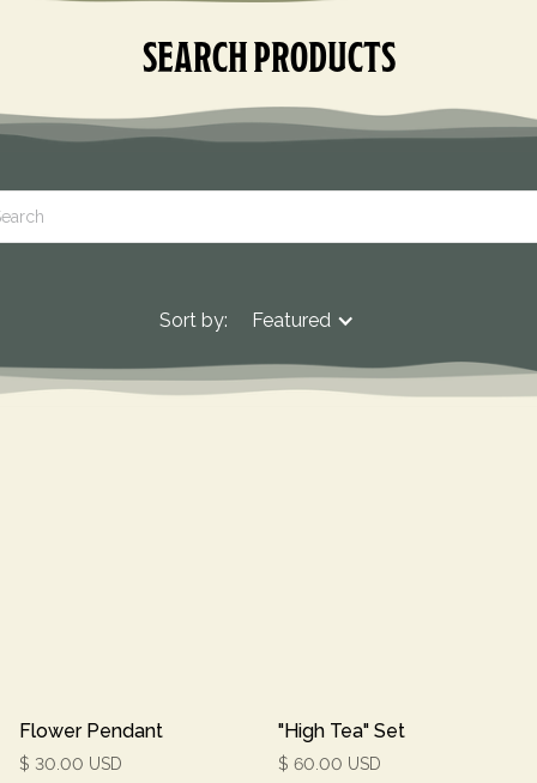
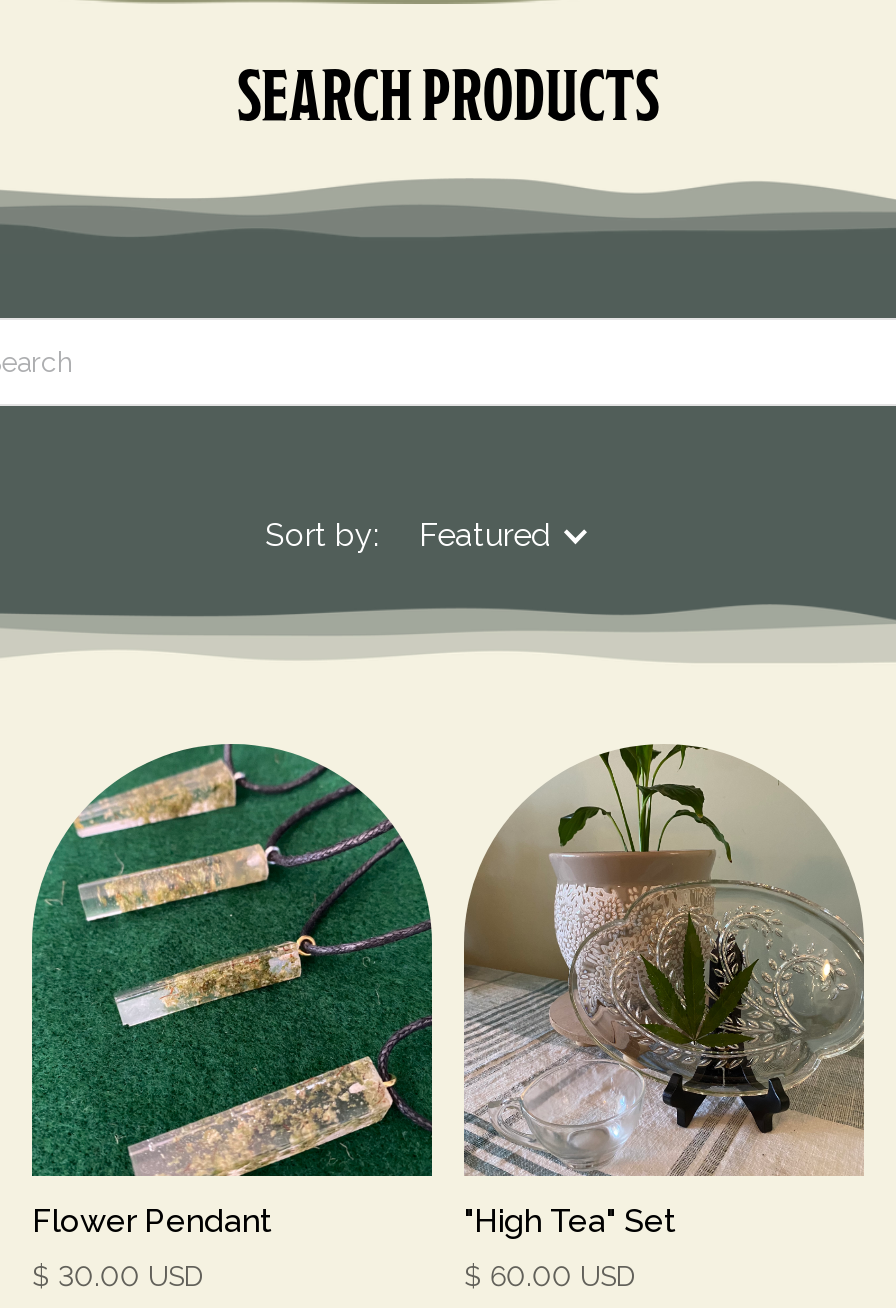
+ [image]

+ [image]
